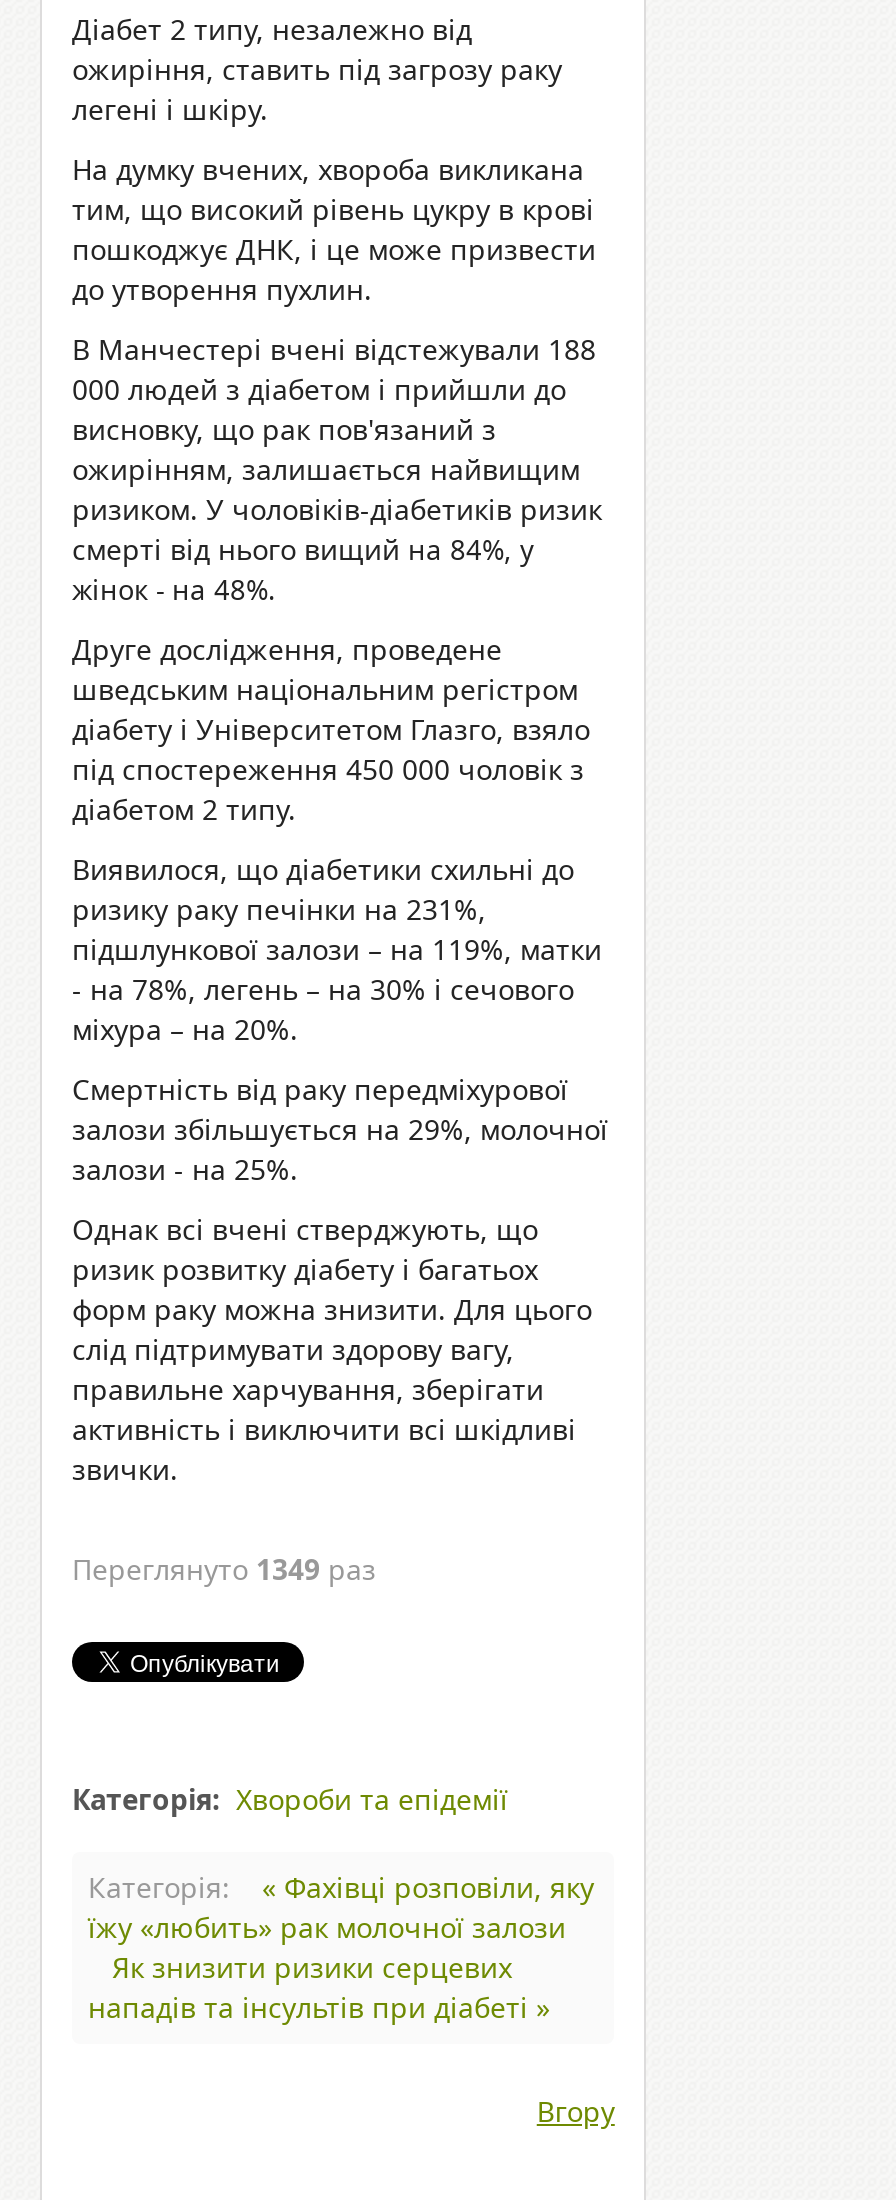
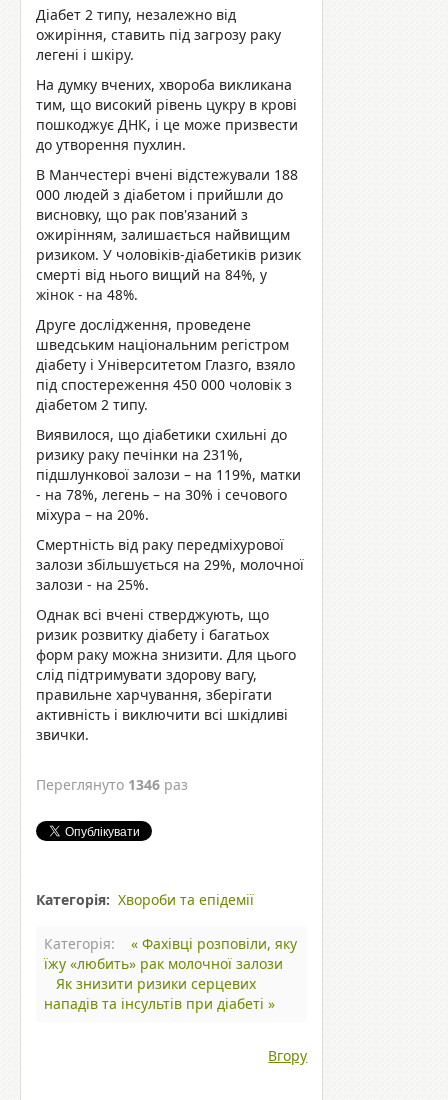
- Переглянуто 1349 раз
+ Переглянуто 1346 раз
